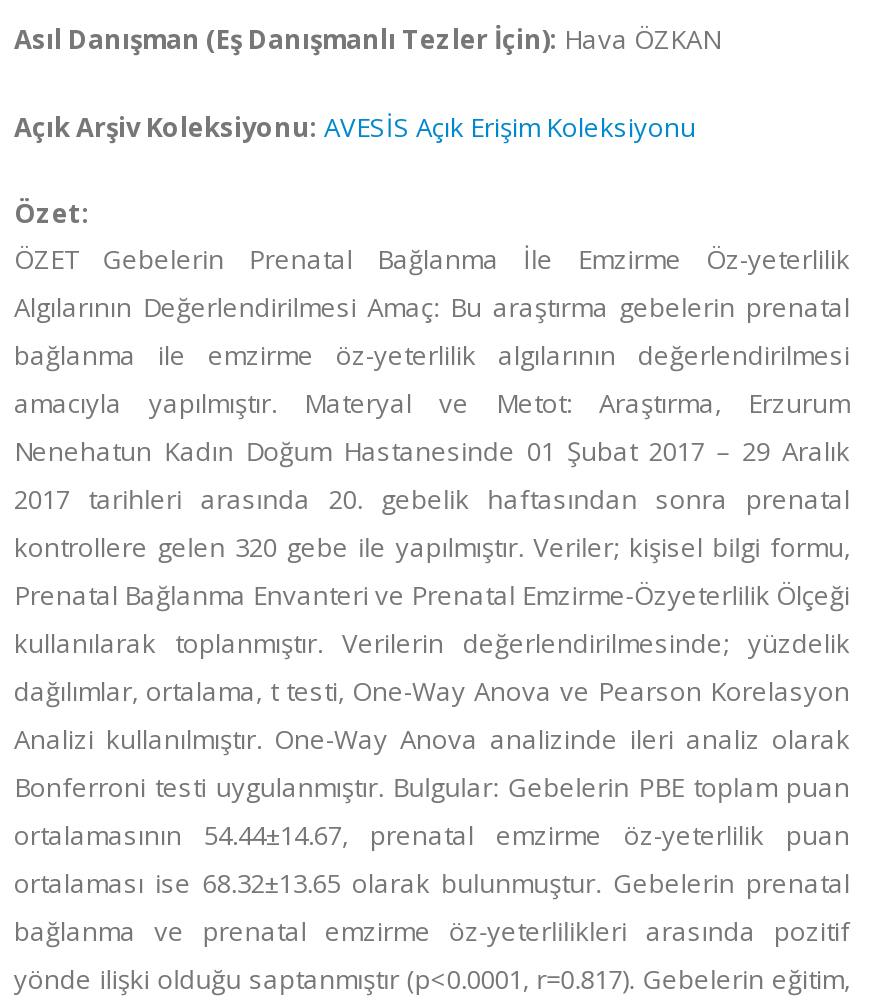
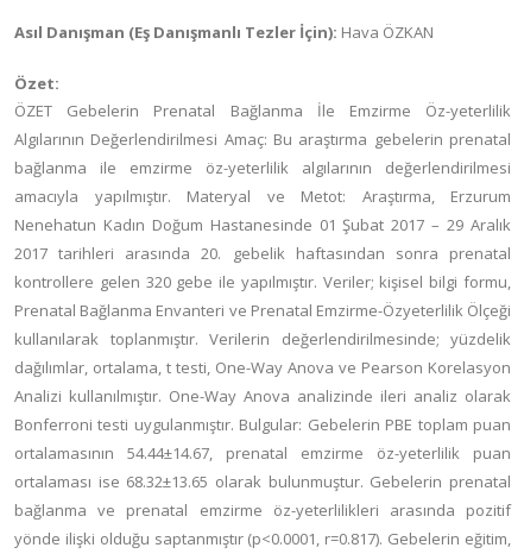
- Açık Arşiv Koleksiyonu: AVESİS Açık Erişim Koleksiyonu
